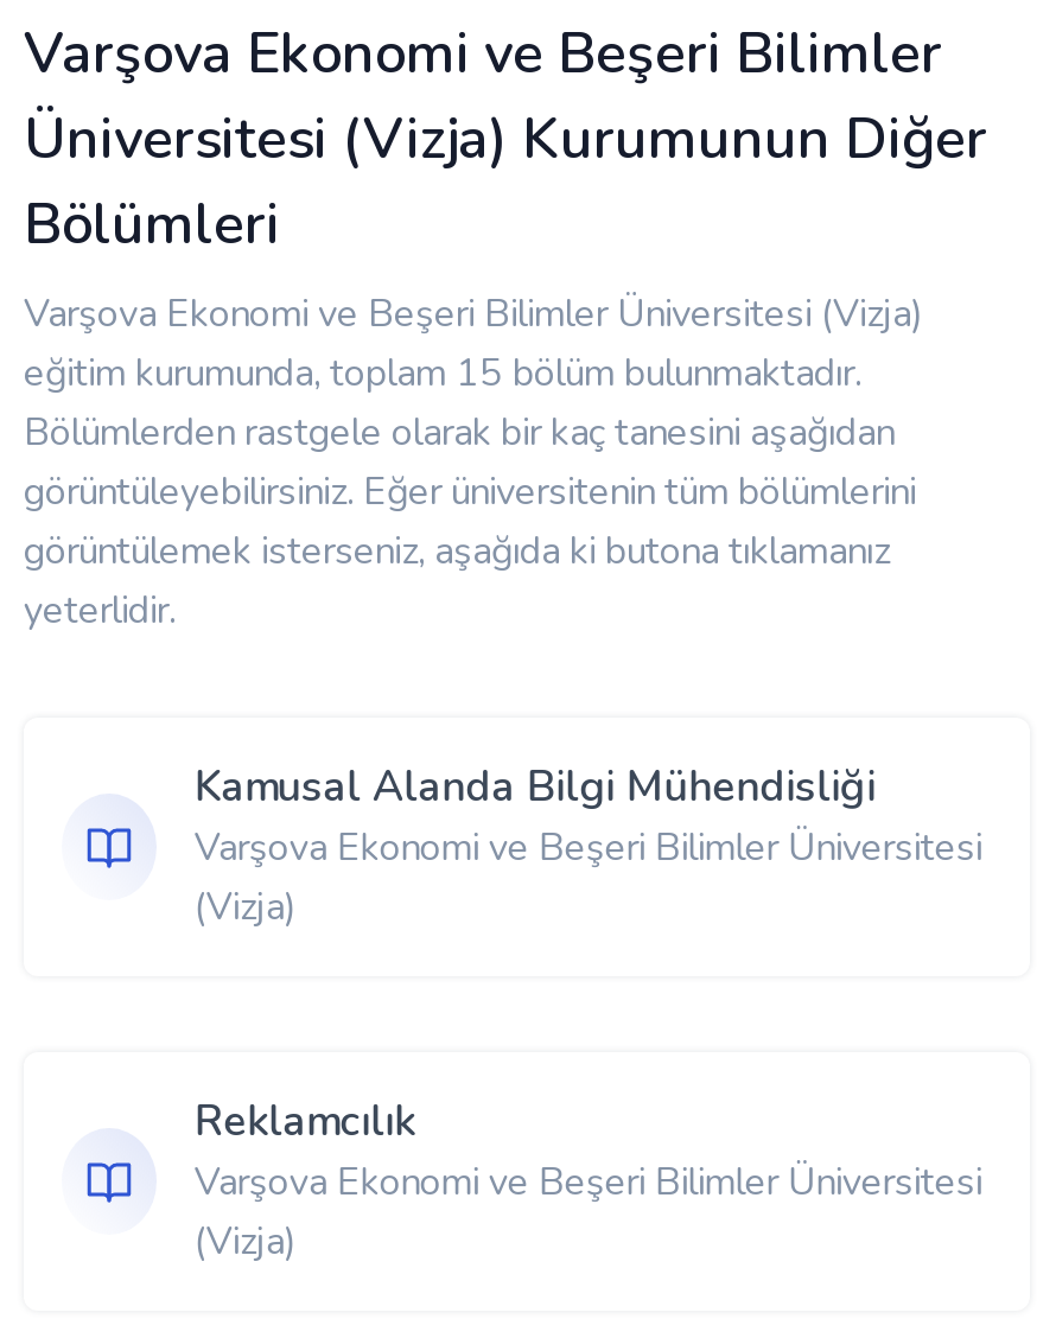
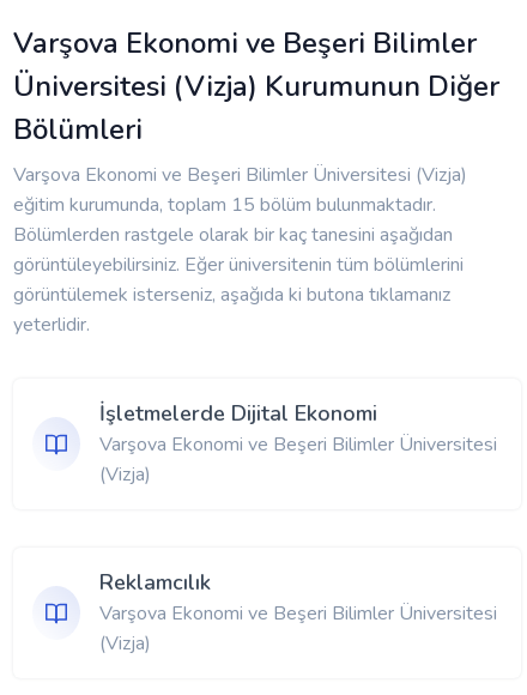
- Kamusal Alanda Bilgi Mühendisliği
+ İşletmelerde Dijital Ekonomi
